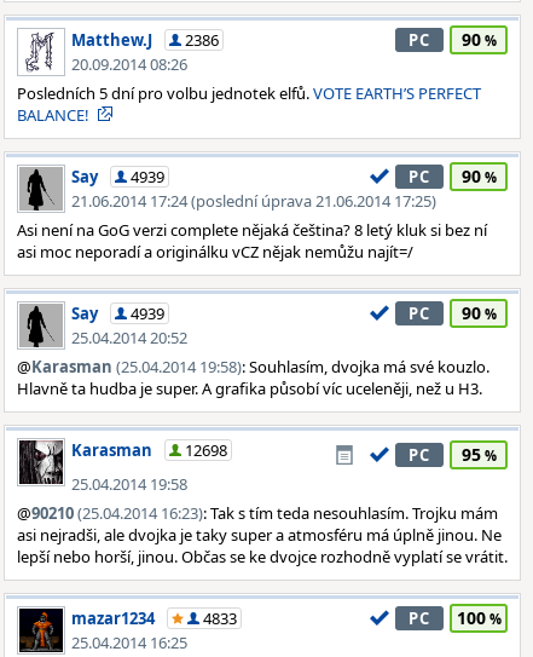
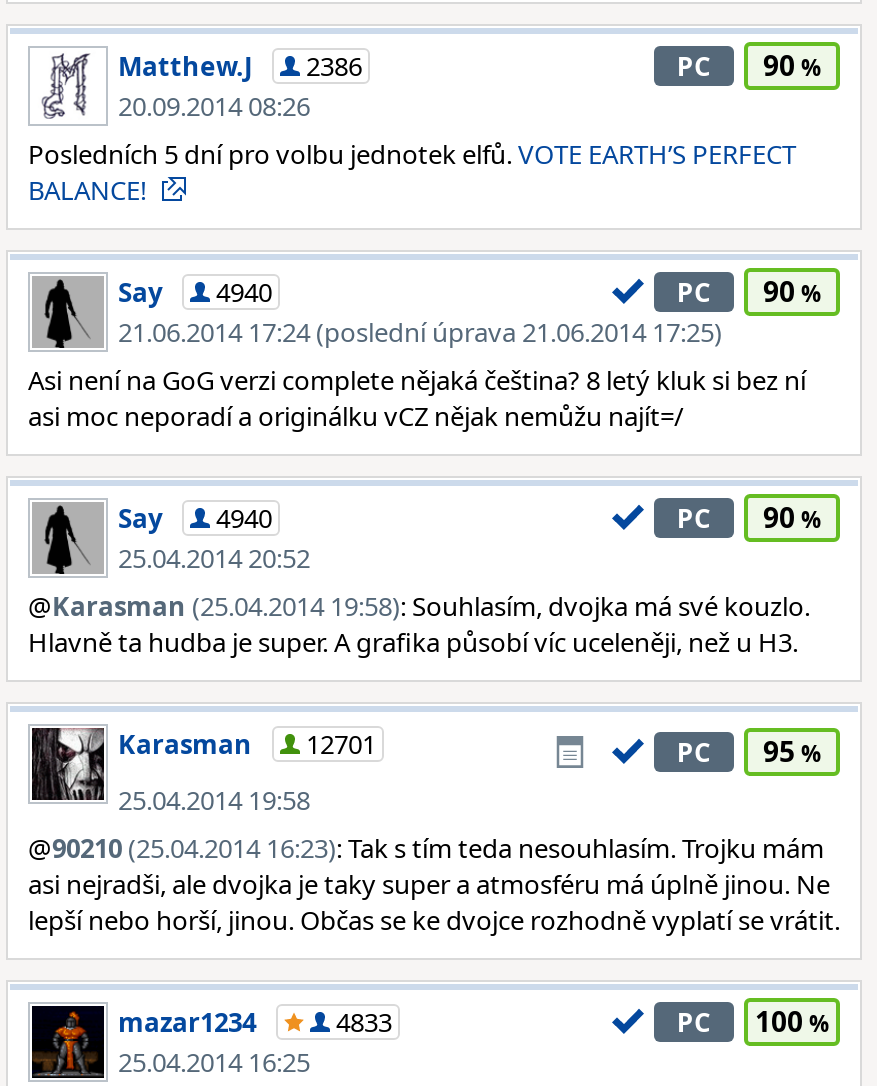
- Say 4939
+ Say 4940

- Say 4939
+ Say 4940

- Karasman 12698
+ Karasman 12701
